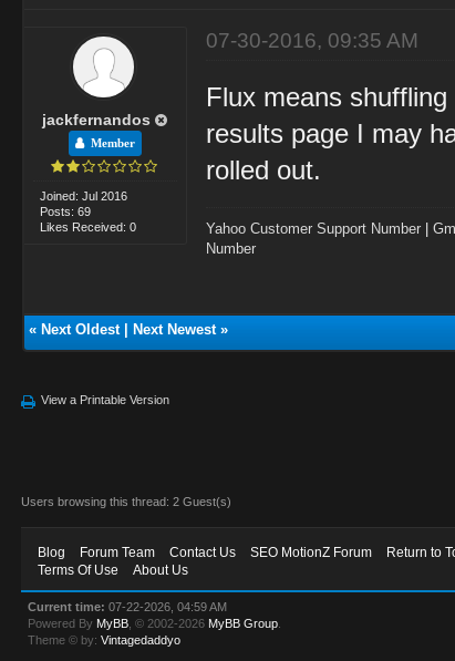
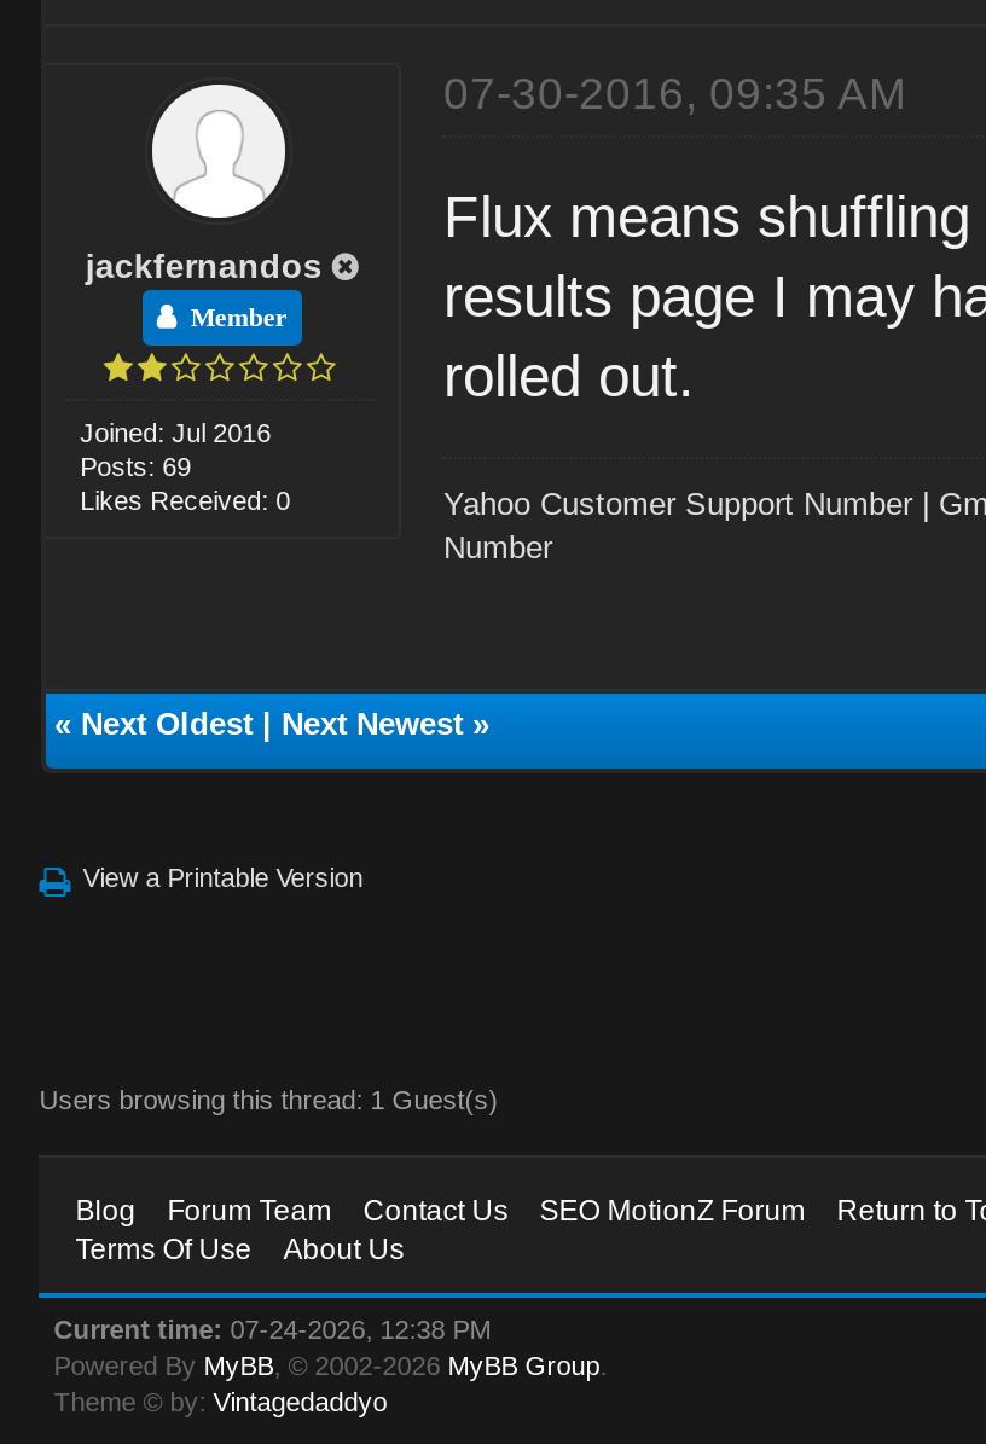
- Users browsing this thread: 2 Guest(s)
+ Users browsing this thread: 1 Guest(s)

- Current time: 07-22-2026, 04:59 AM
+ Current time: 07-24-2026, 12:38 PM
